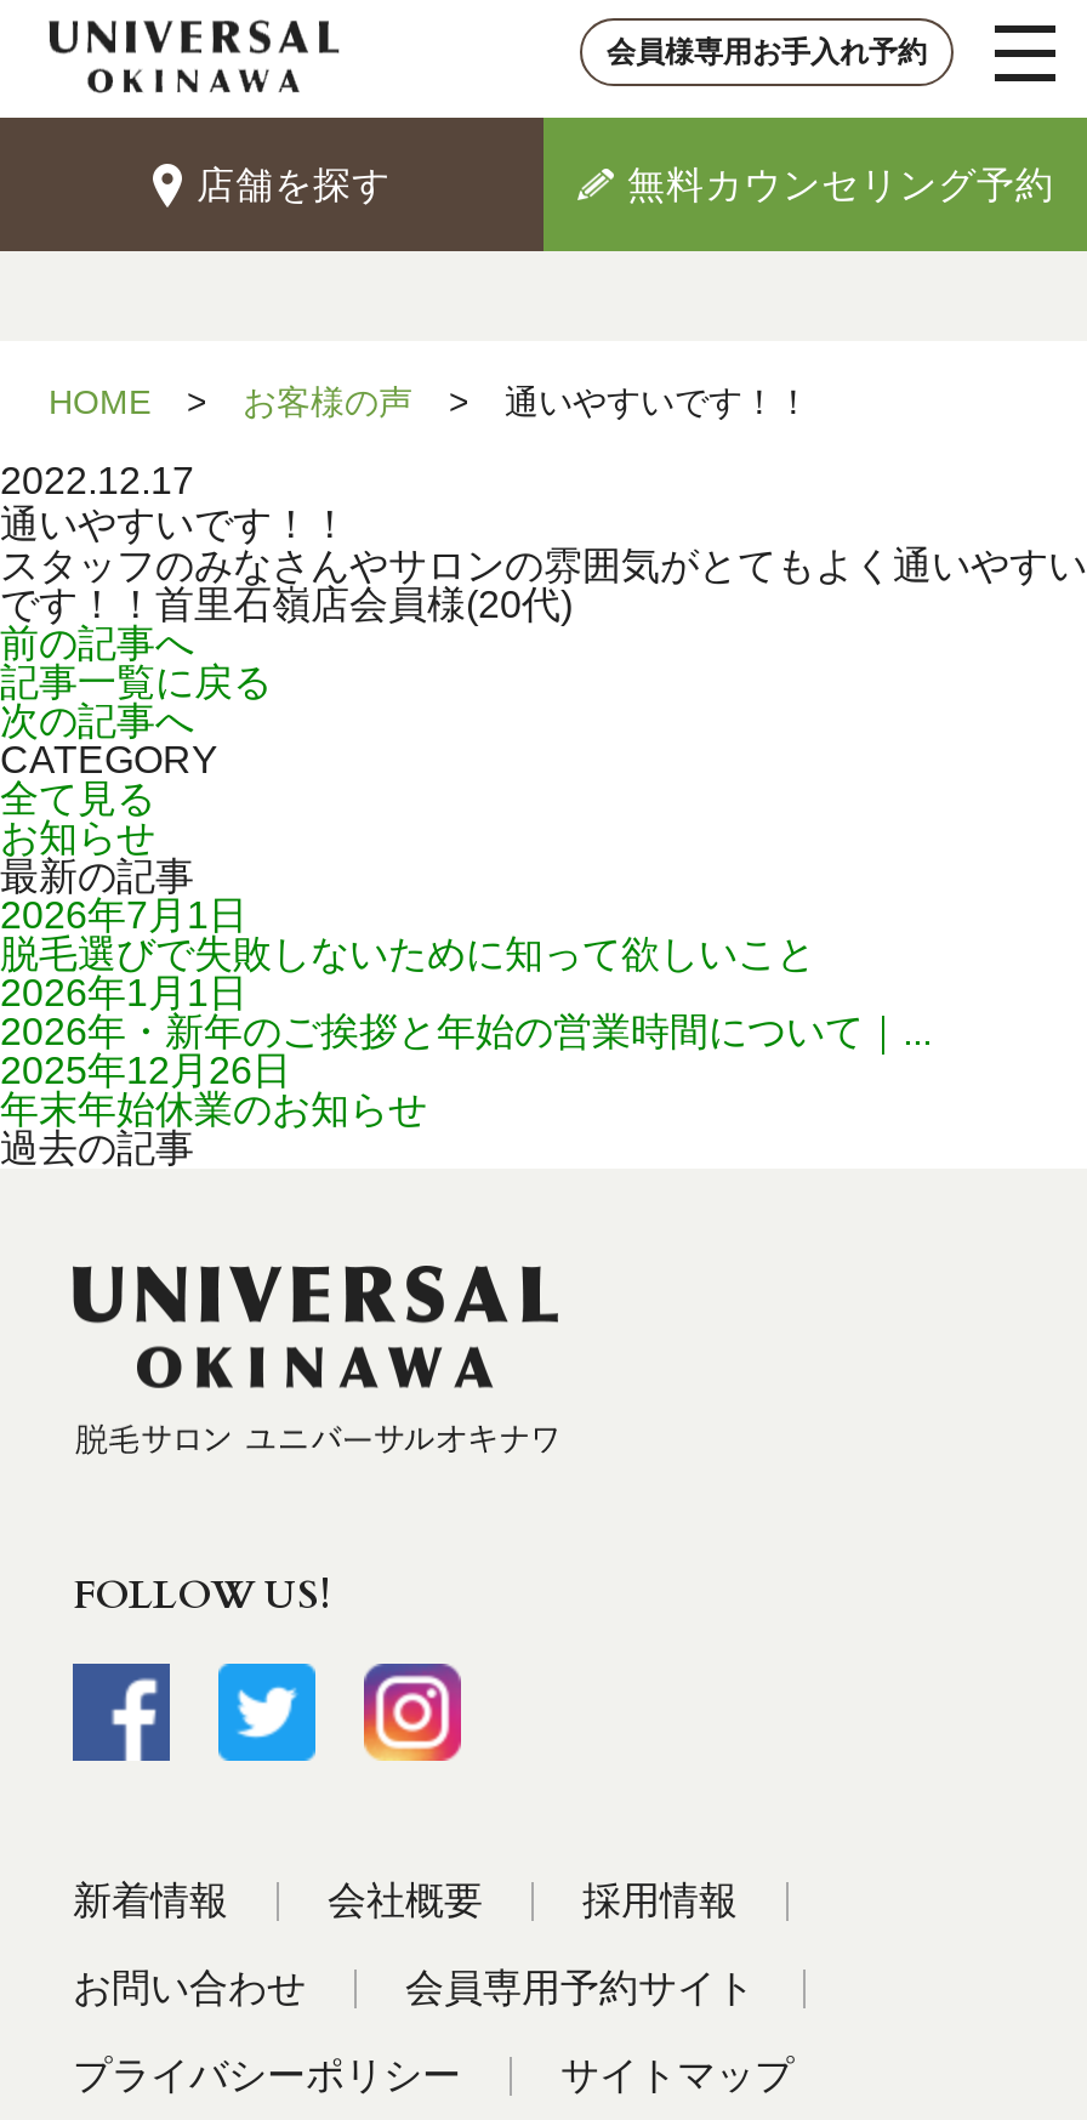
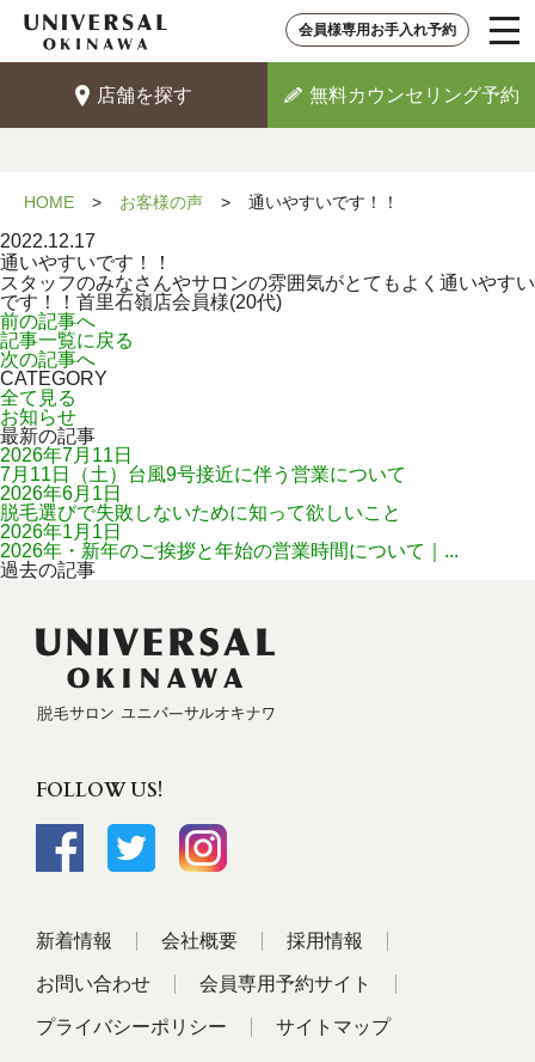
- 2026年7月1日
+ 2026年7月11日
+ 7月11日（土）台風9号接近に伴う営業について
+ 2026年6月1日

moved down: 脱毛選びで失敗しないために知って欲しいこと | 2026年1月1日 | 2026年・新年のご挨拶と年始の営業時間について｜...

- 2025年12月26日
- 年末年始休業のお知らせ
